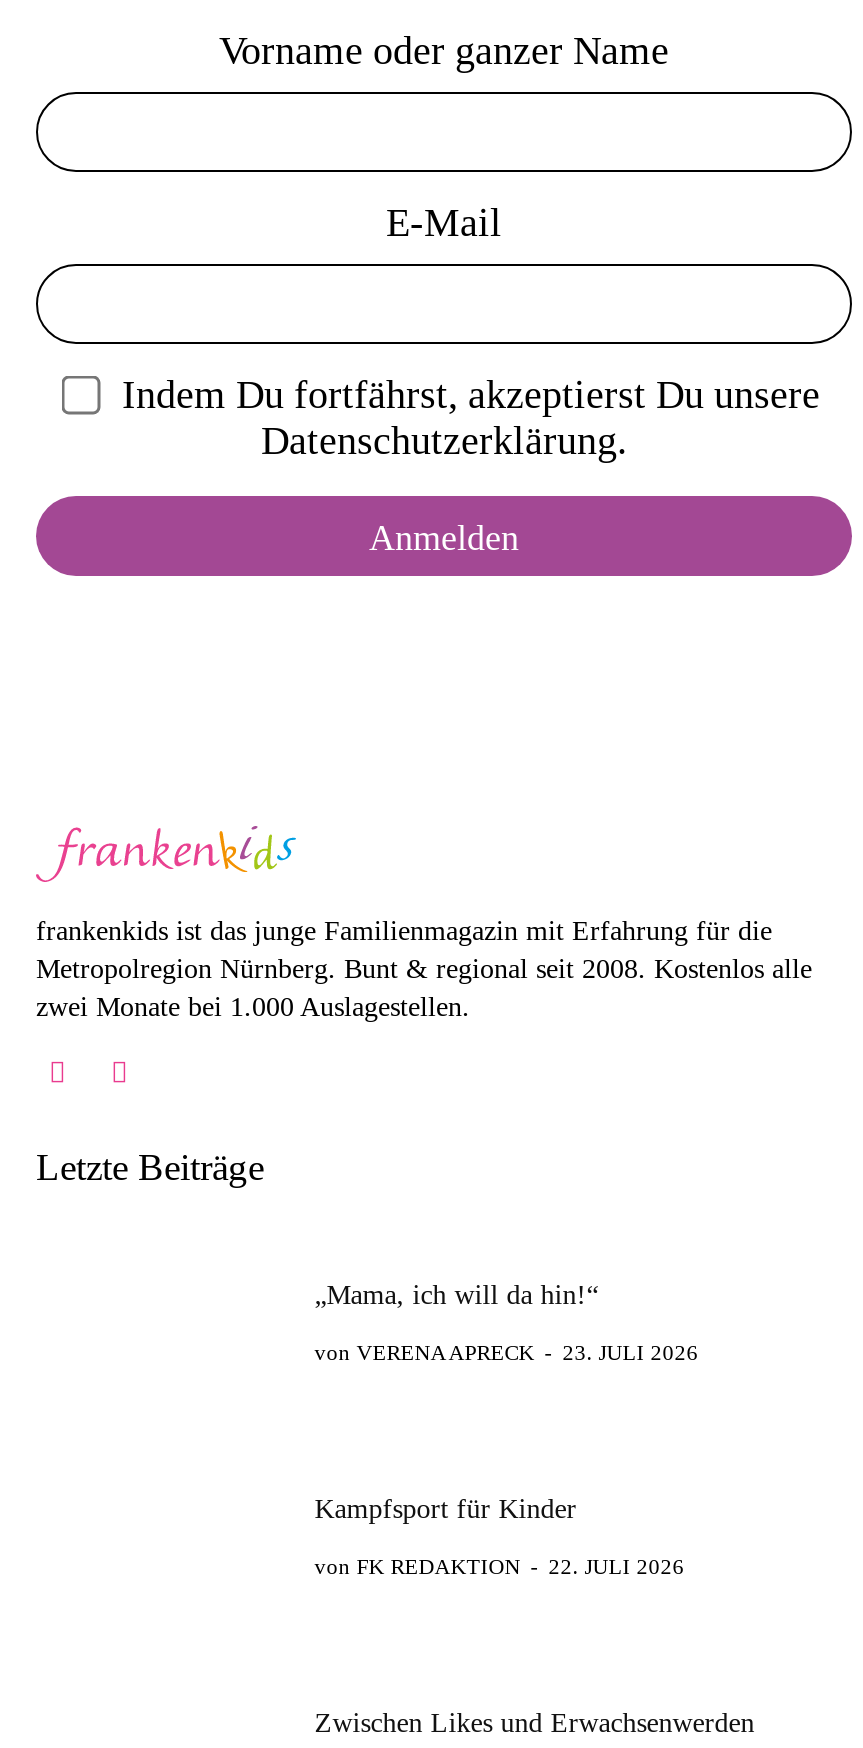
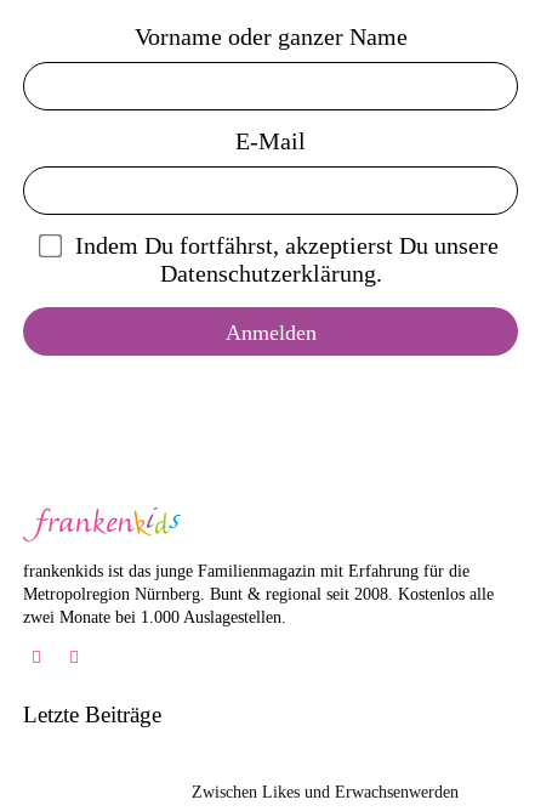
- „Mama, ich will da hin!“
- VERENA APRECK - 23. JULI 2026

- Kampfsport für Kinder
- FK REDAKTION - 22. JULI 2026
